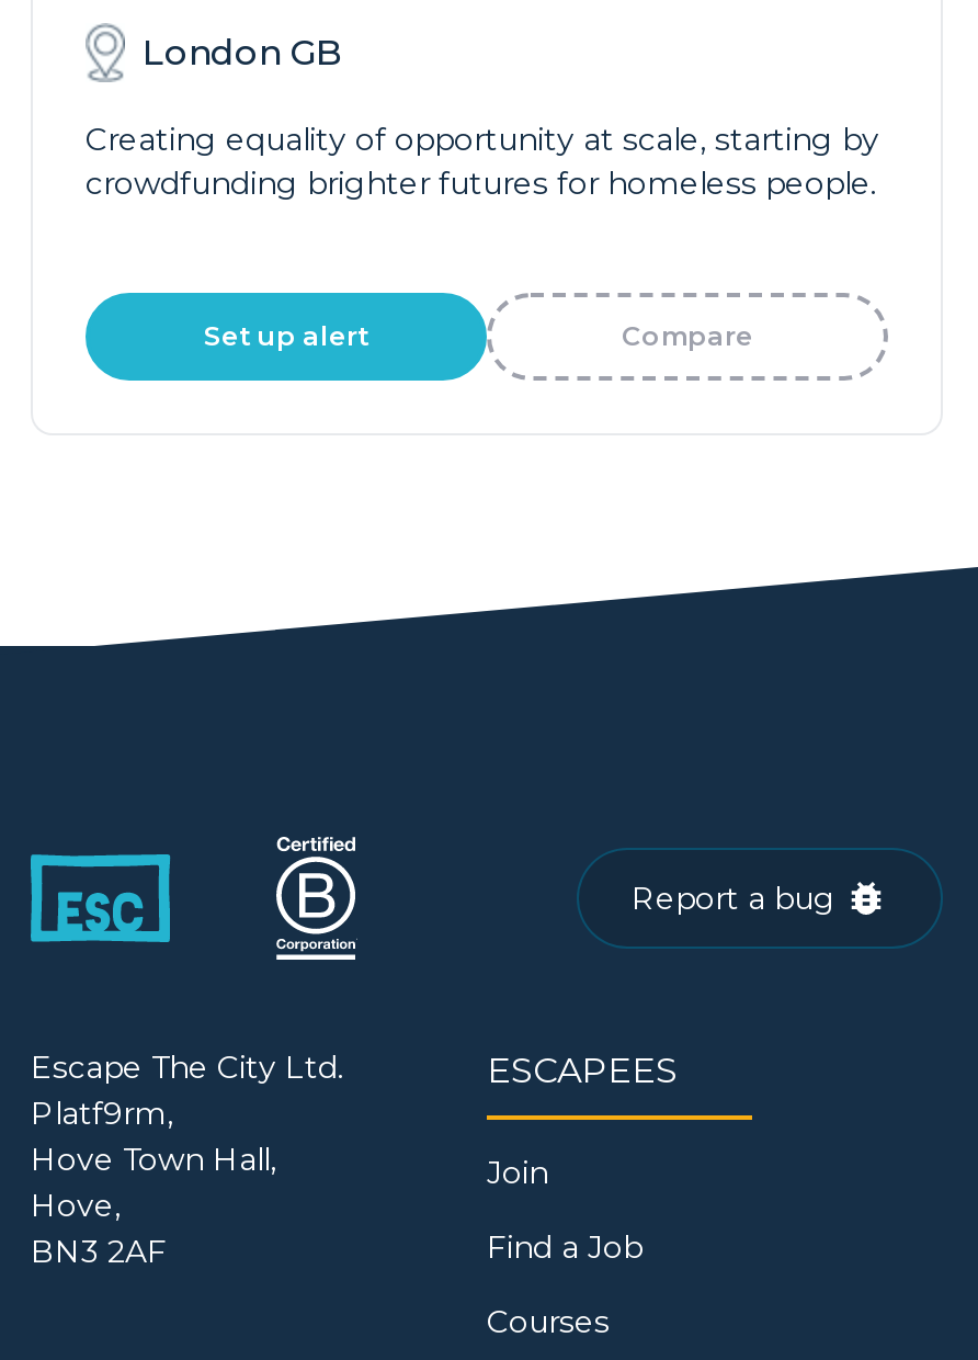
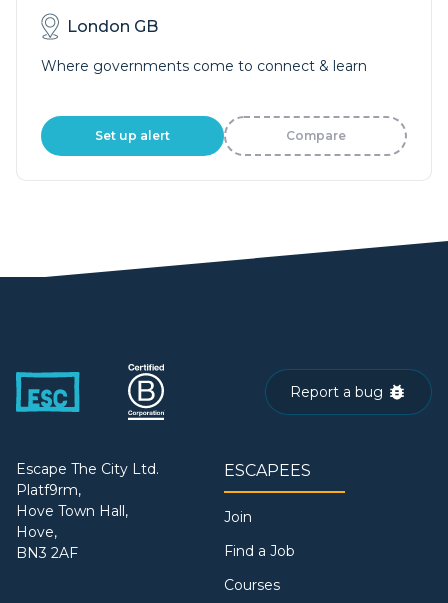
- Creating equality of opportunity at scale, starting by
- crowdfunding brighter futures for homeless people.
+ Where governments come to connect & learn
